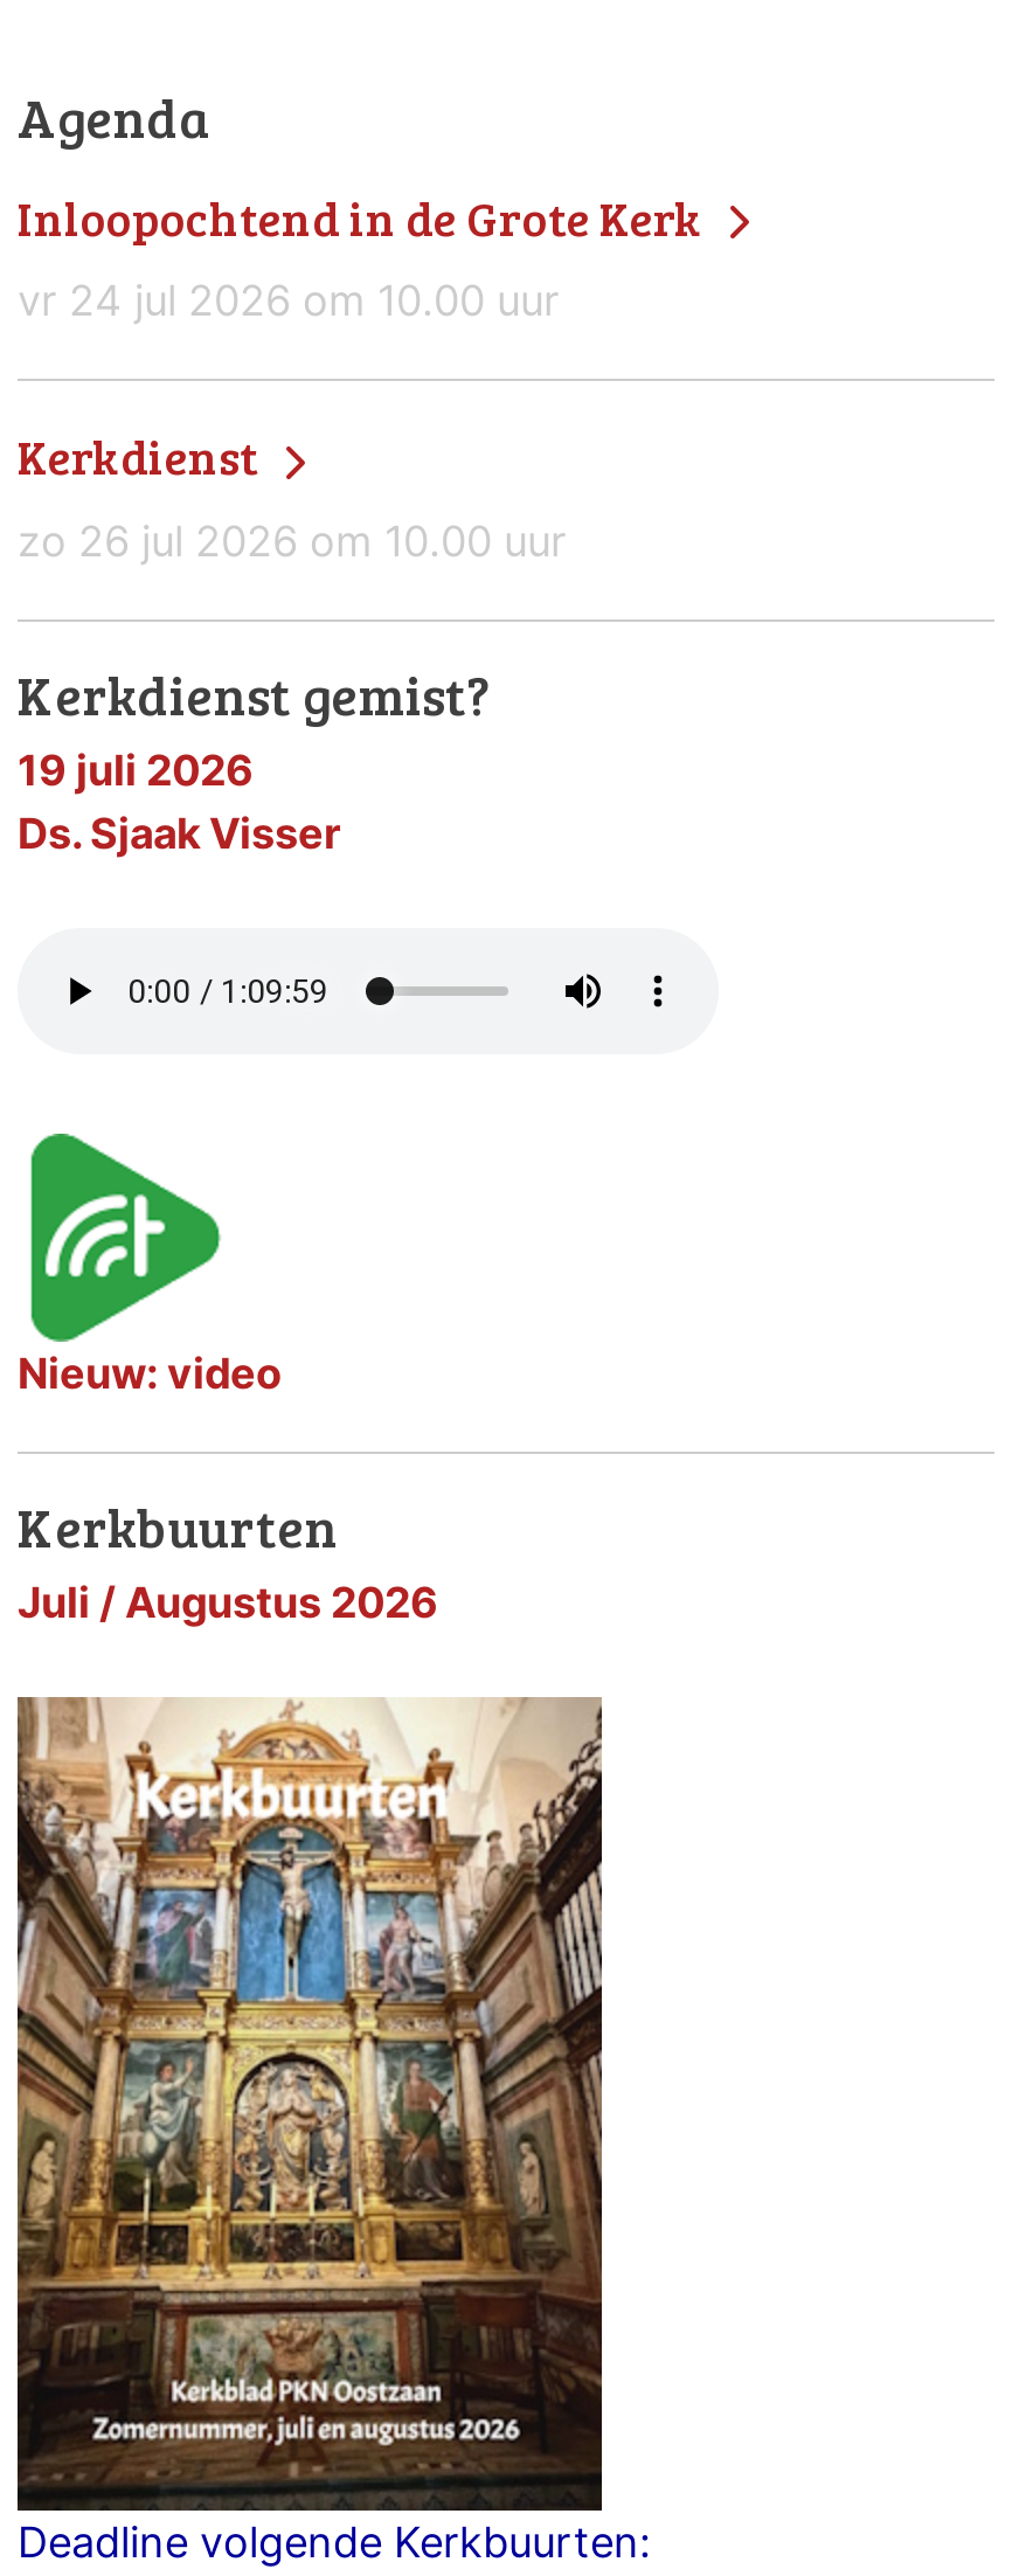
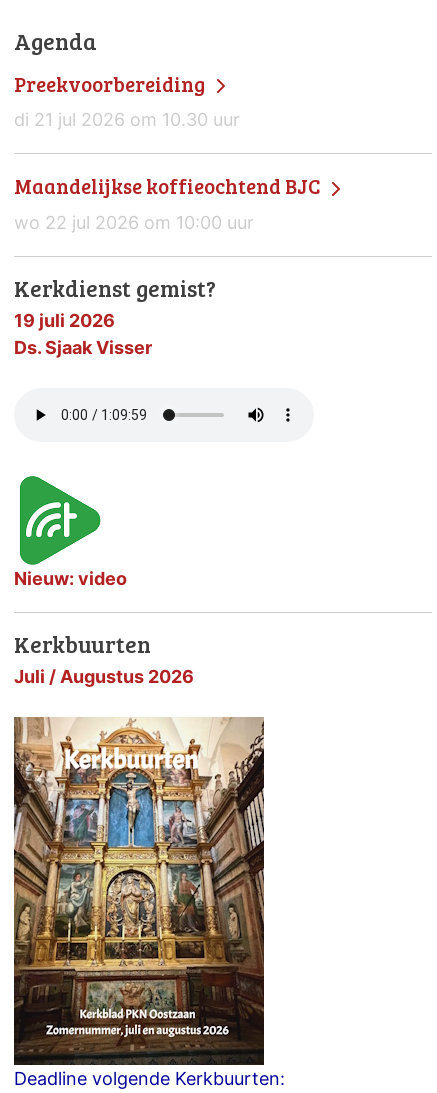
- Inloopochtend in de Grote Kerk
- vr 24 jul 2026 om 10.00 uur
+ Preekvoorbereiding
+ di 21 jul 2026 om 10.30 uur

- Kerkdienst
- zo 26 jul 2026 om 10.00 uur
+ Maandelijkse koffieochtend BJC
+ wo 22 jul 2026 om 10:00 uur
